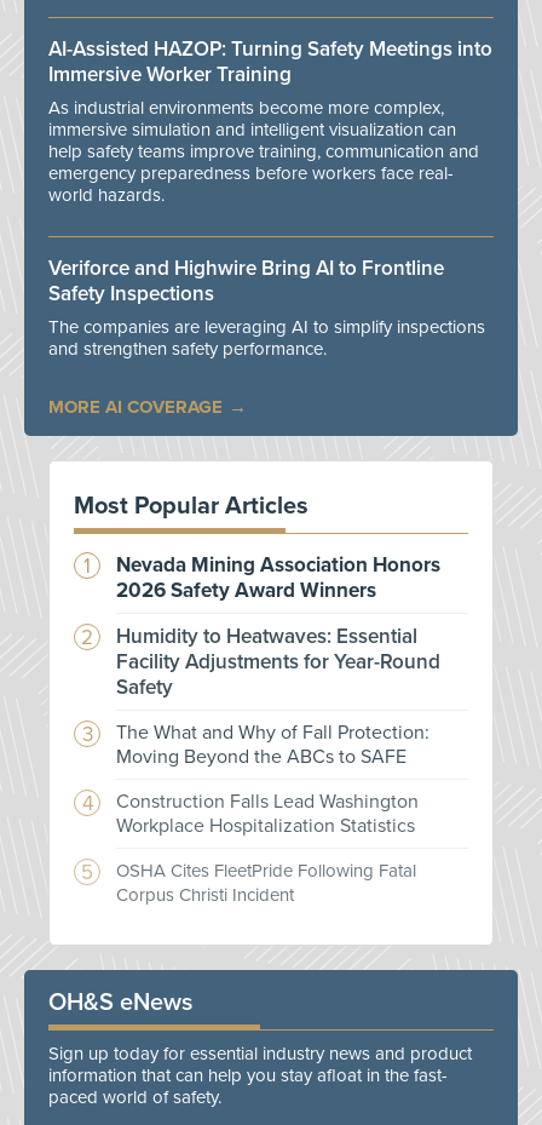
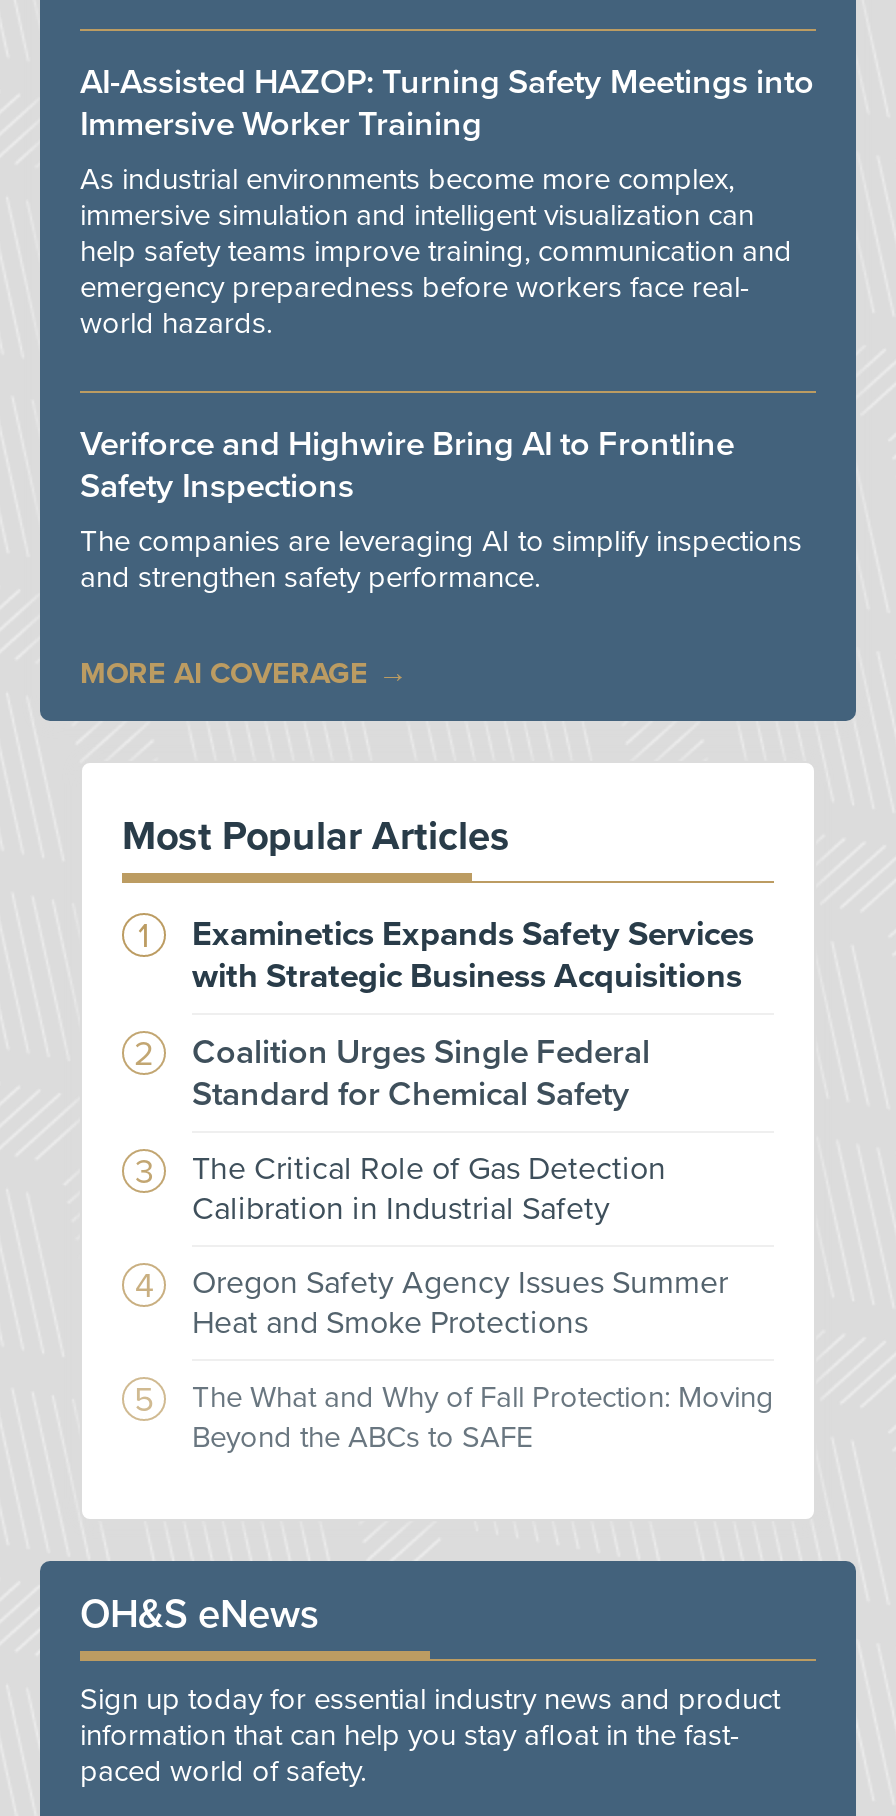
- Nevada Mining Association Honors
- 2026 Safety Award Winners
+ Examinetics Expands Safety Services
+ with Strategic Business Acquisitions

- Humidity to Heatwaves: Essential
- Facility Adjustments for Year-Round
- Safety
+ Coalition Urges Single Federal
+ Standard for Chemical Safety

- The What and Why of Fall Protection:
- Moving Beyond the ABCs to SAFE
+ The Critical Role of Gas Detection
+ Calibration in Industrial Safety

- Construction Falls Lead Washington
- Workplace Hospitalization Statistics
+ Oregon Safety Agency Issues Summer
+ Heat and Smoke Protections

- OSHA Cites FleetPride Following Fatal
- Corpus Christi Incident
+ The What and Why of Fall Protection: Moving
+ Beyond the ABCs to SAFE
